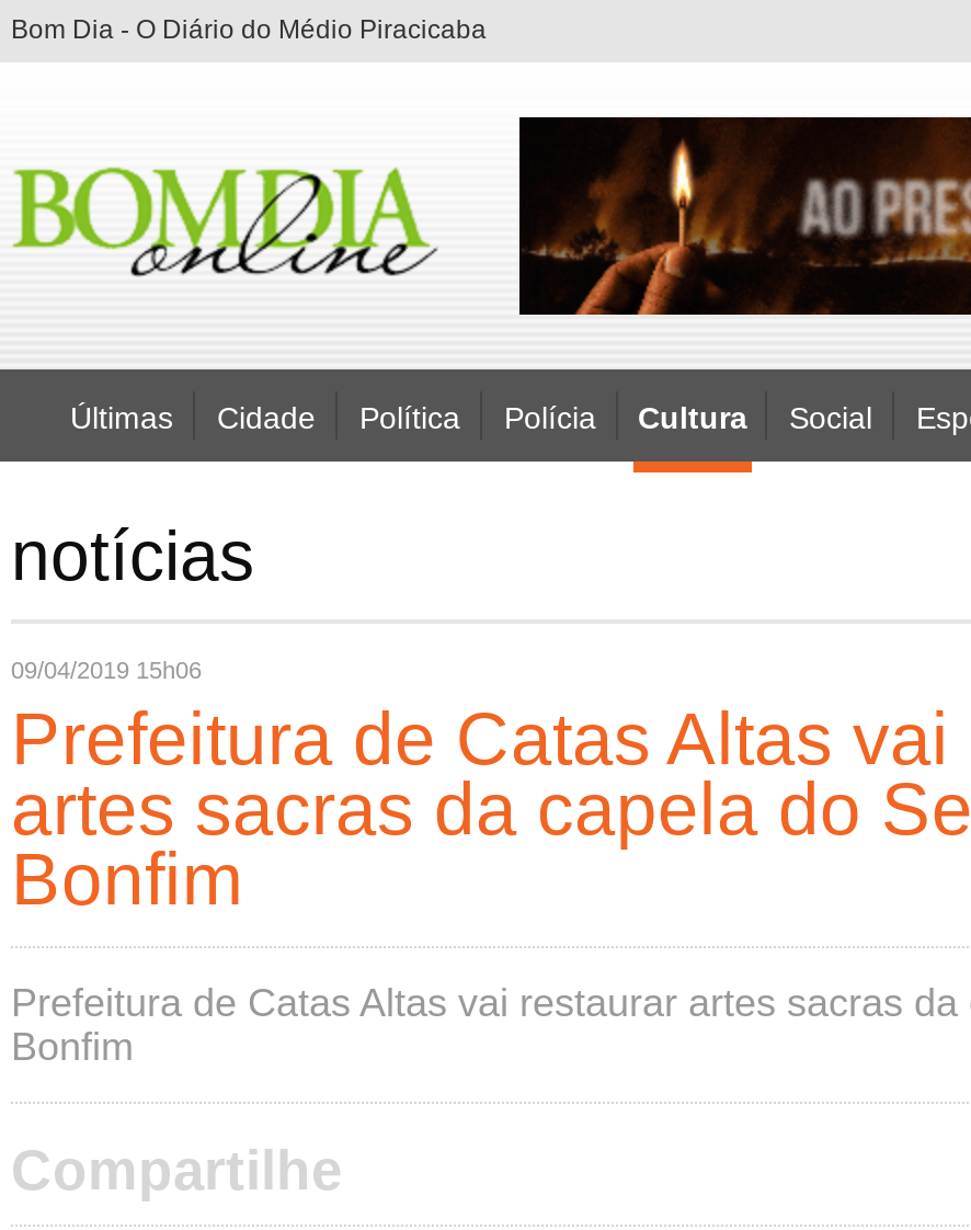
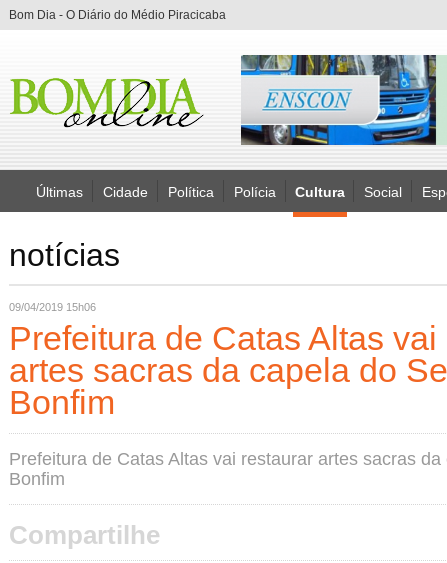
- [image]
+ [image]
